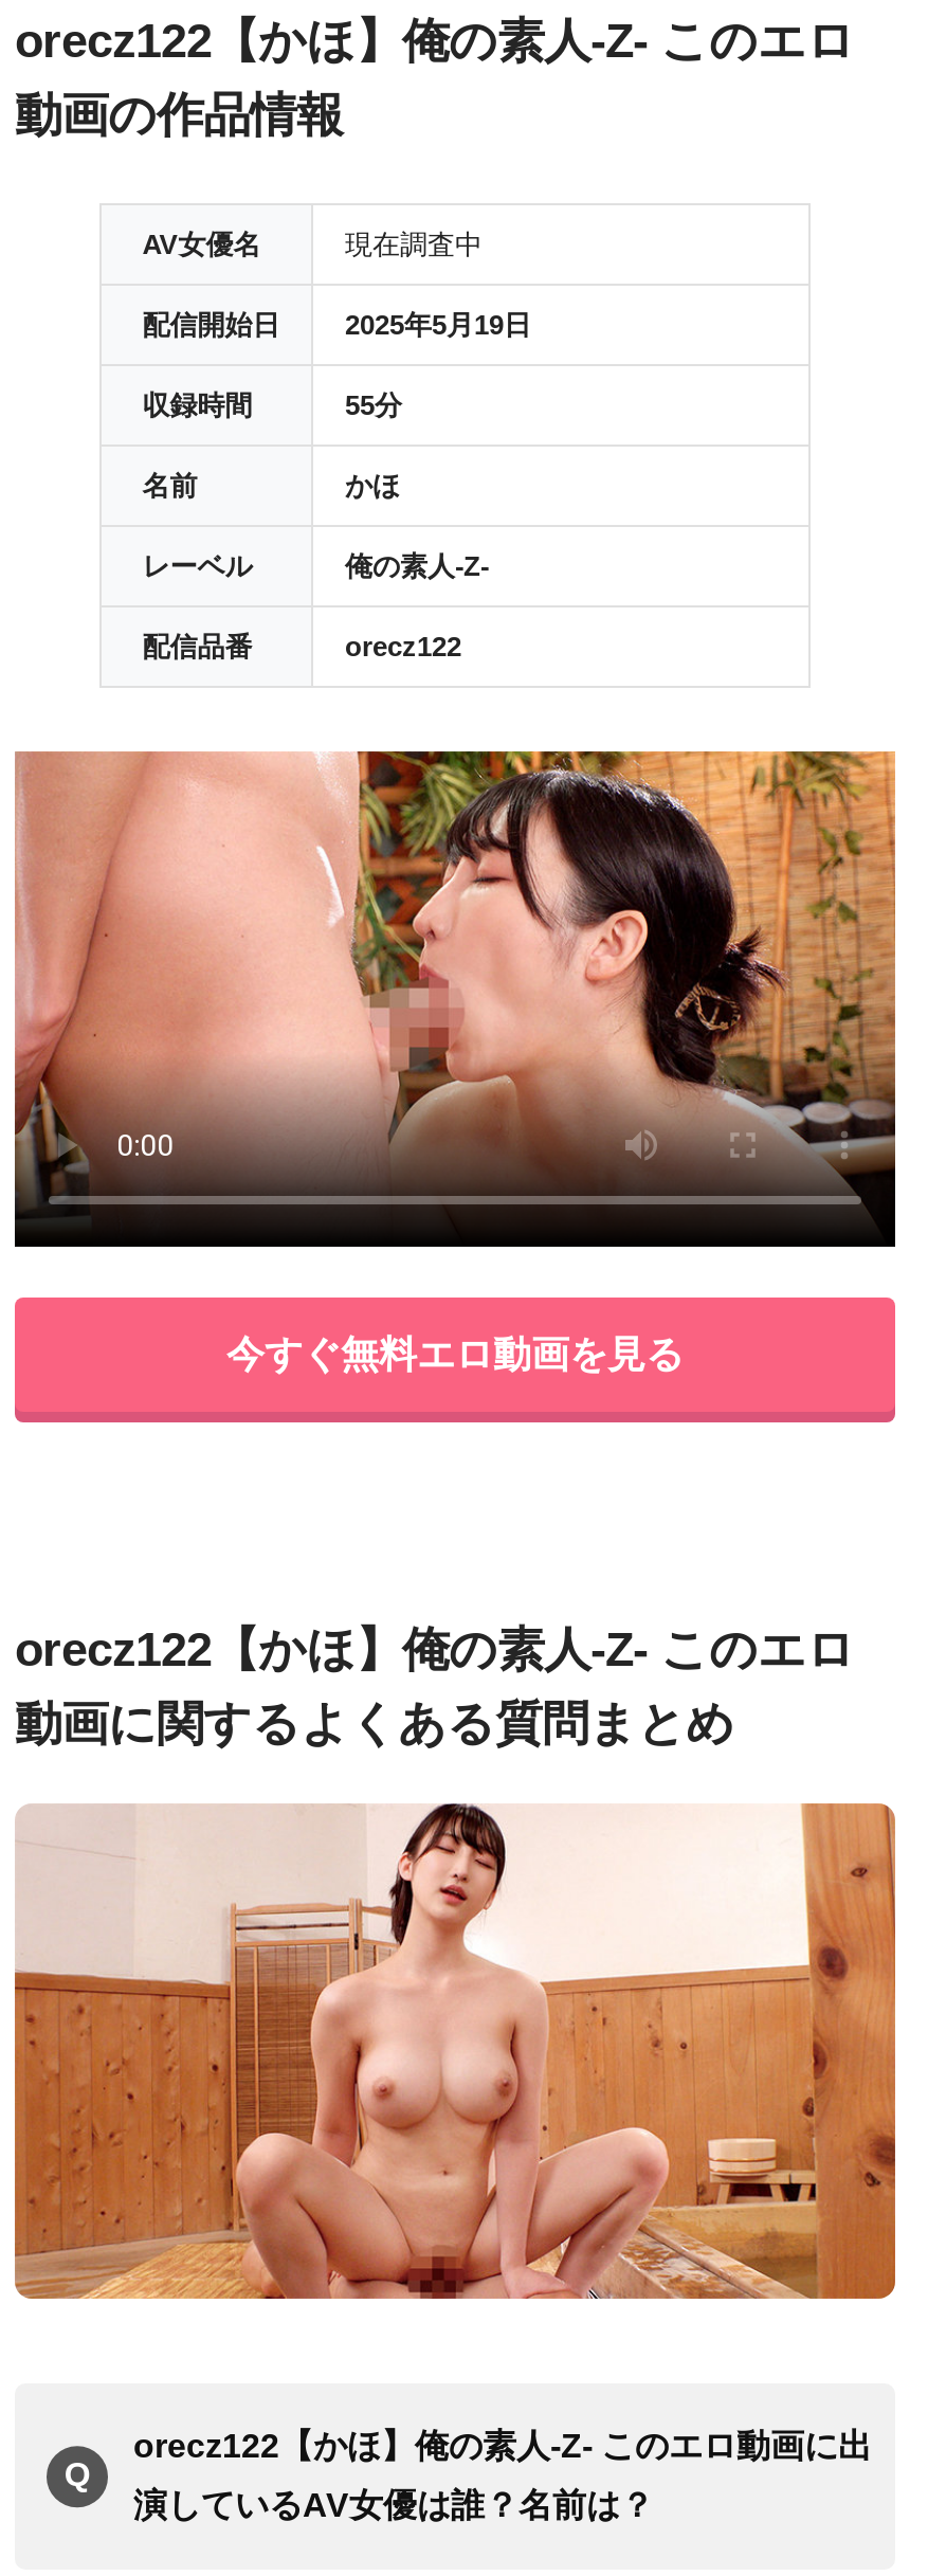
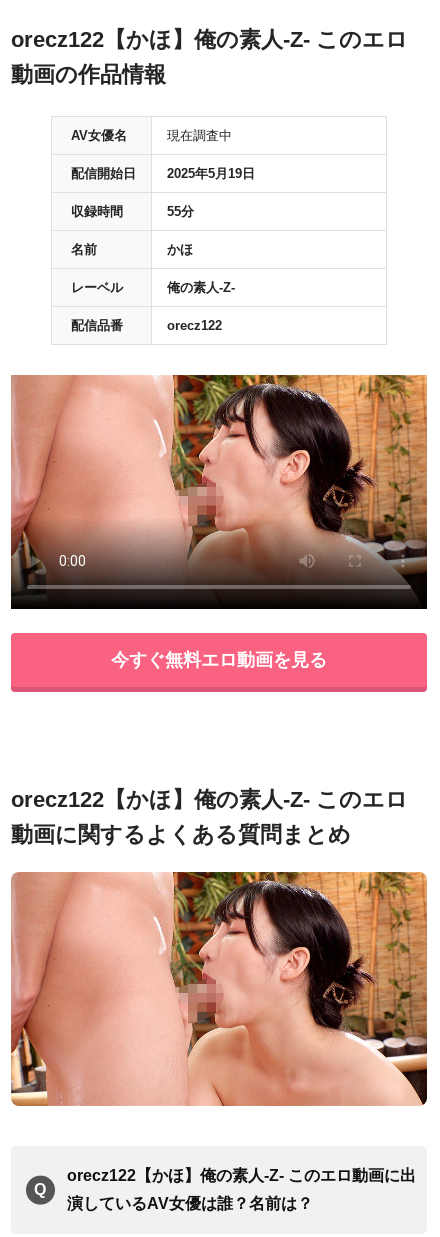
- [image]
+ [image]
